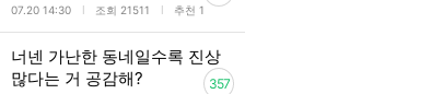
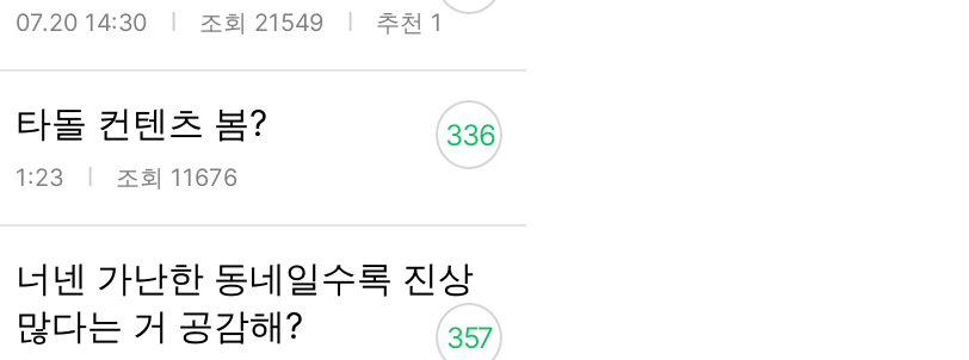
- 07.20 14:30 조회 21511 추천 1
+ 07.20 14:30 조회 21549 추천 1

+ 타돌 컨텐츠 봄?
+ 336
+ 1:23
+ 조회 11676
